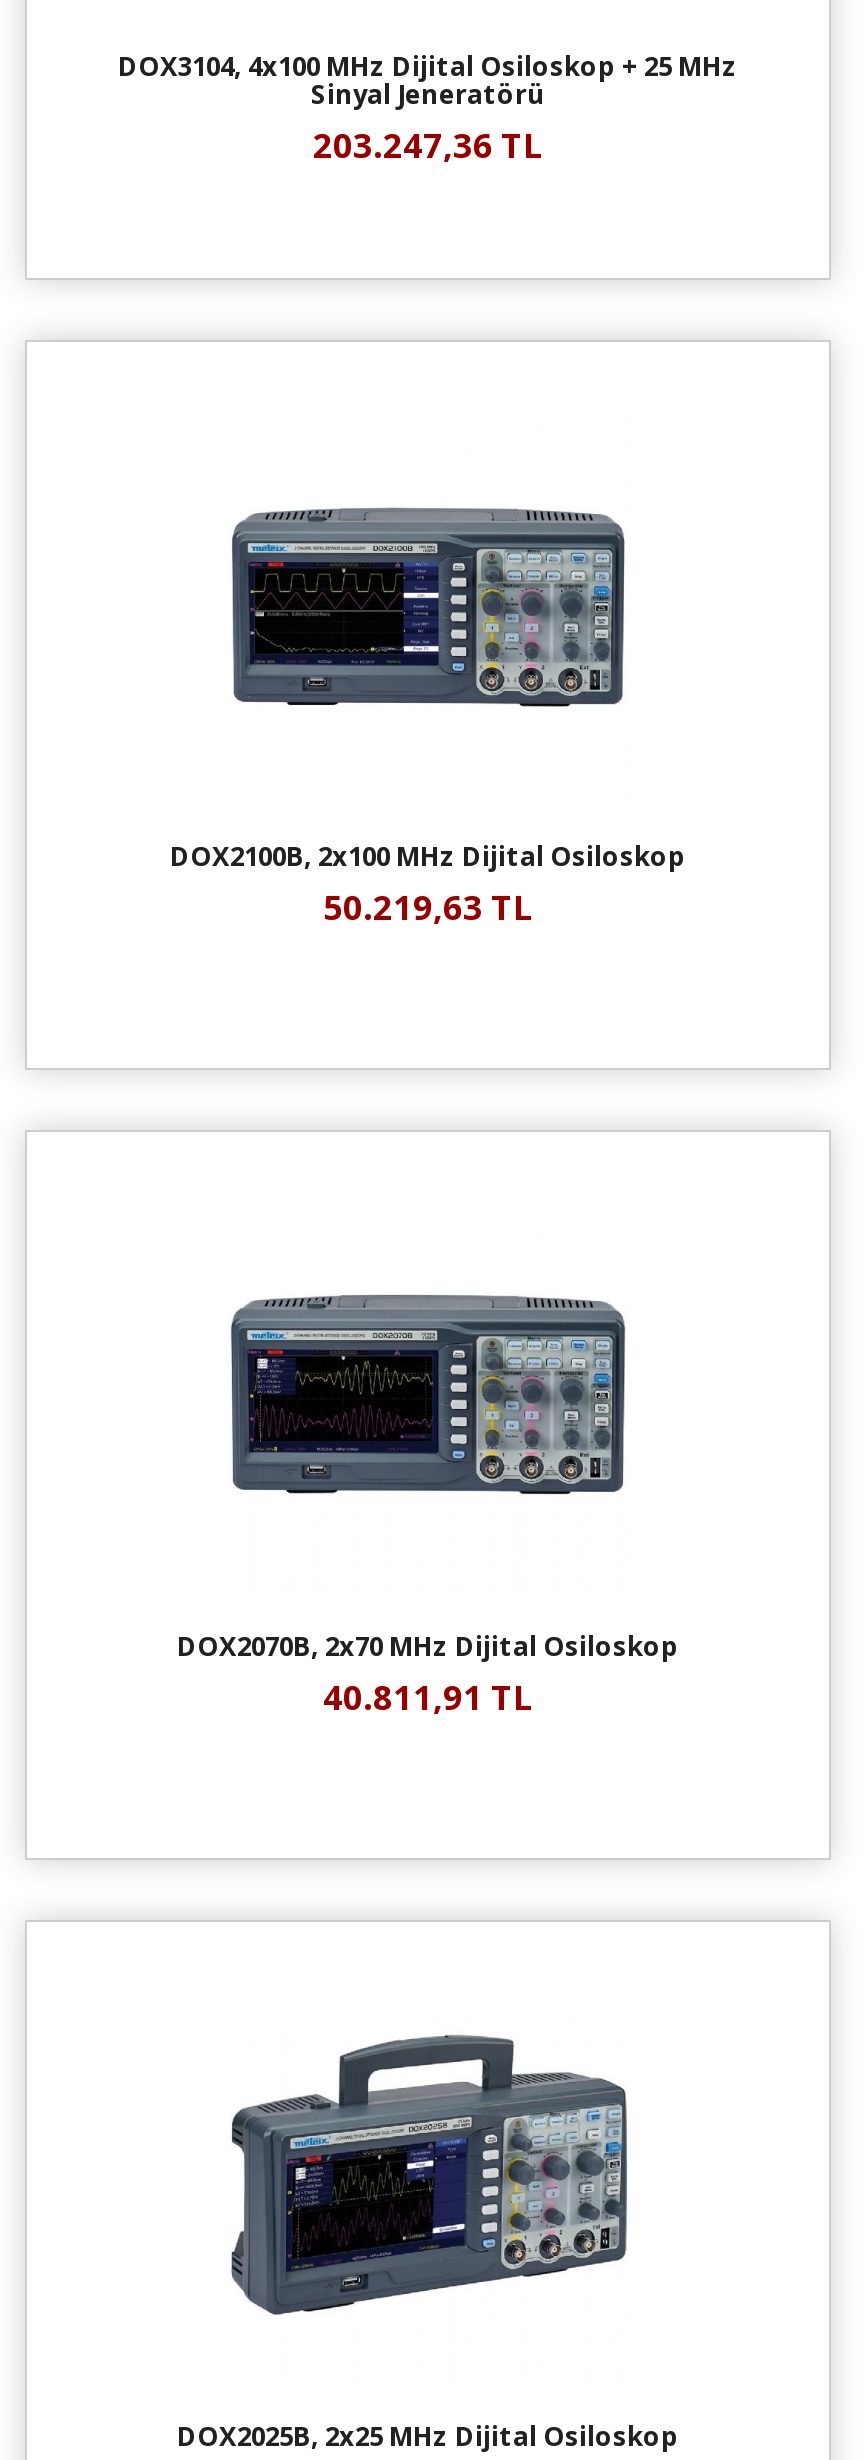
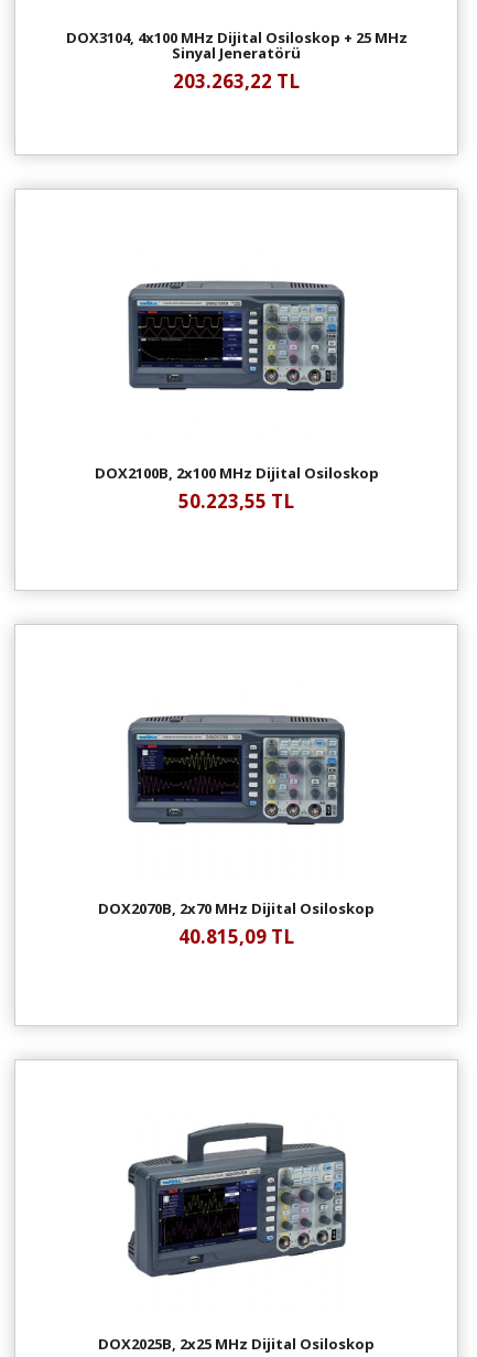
- 203.247,36 TL
+ 203.263,22 TL

- 50.219,63 TL
+ 50.223,55 TL

- 40.811,91 TL
+ 40.815,09 TL
